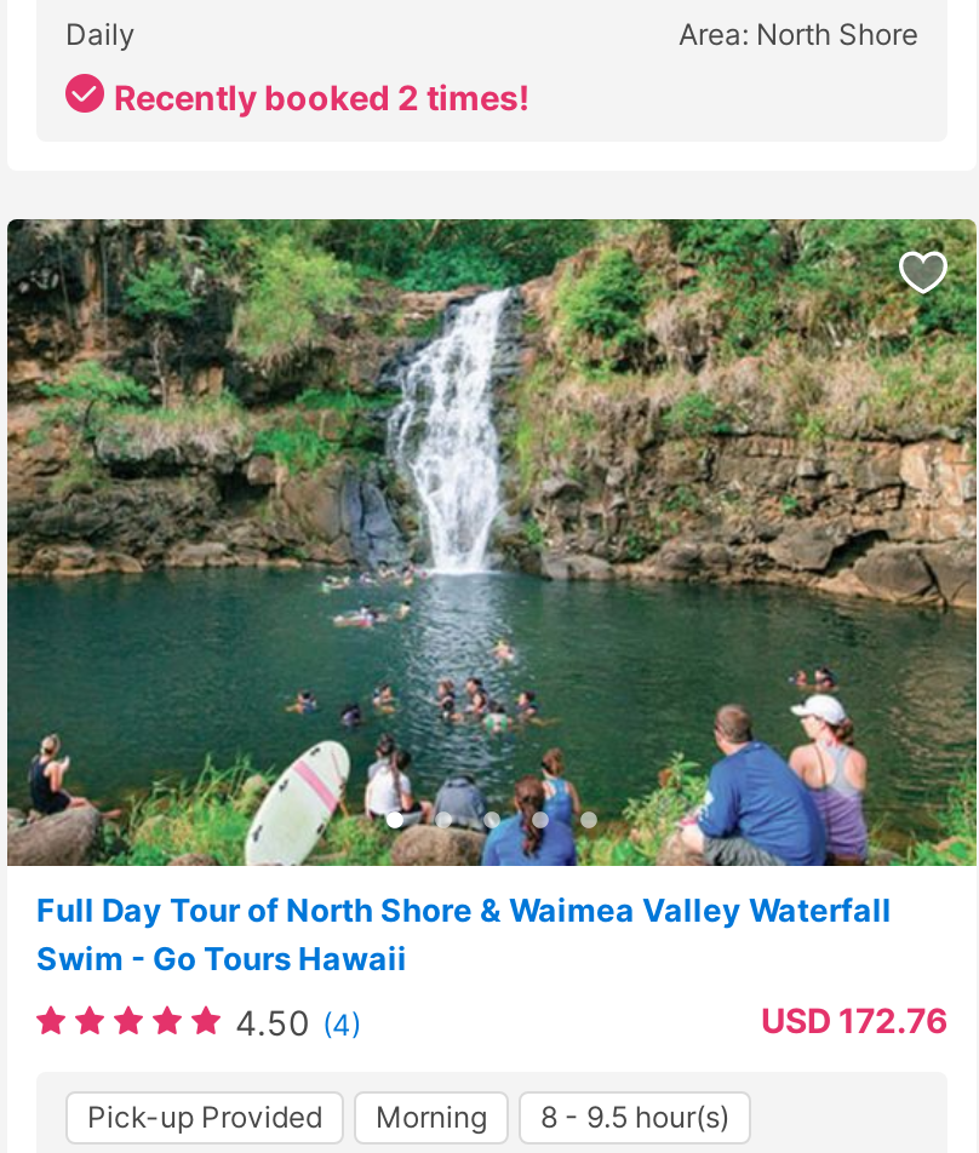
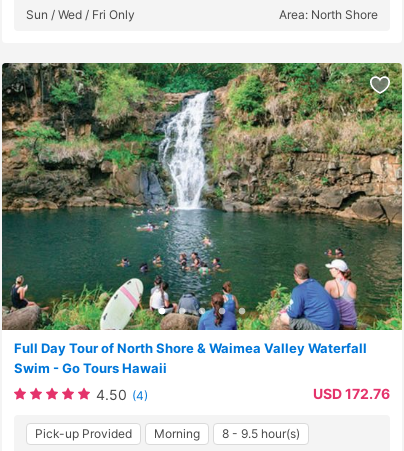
- Daily
+ Sun / Wed / Fri Only

- Recently booked 2 times!
